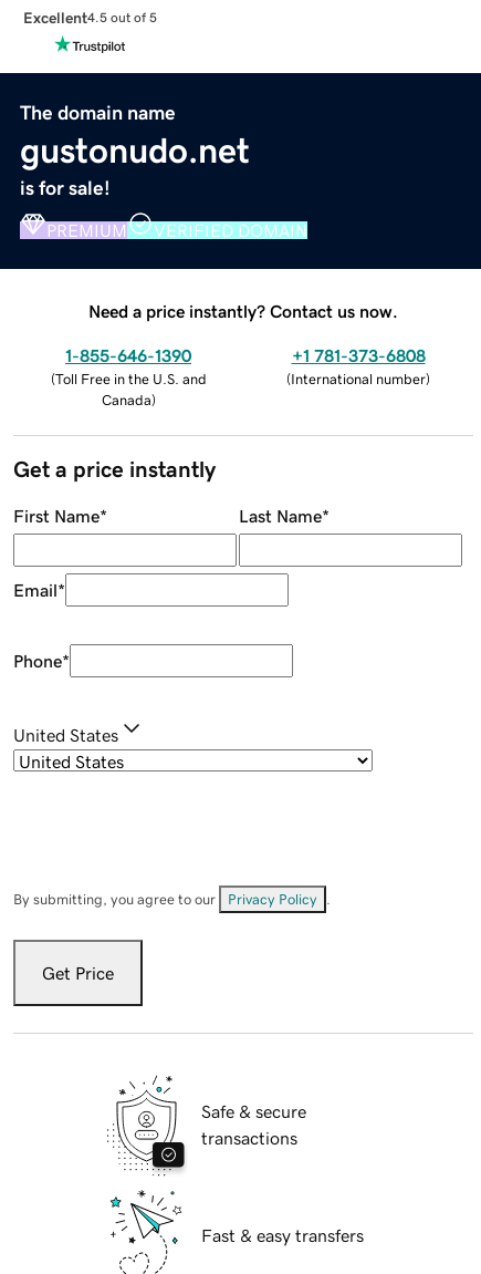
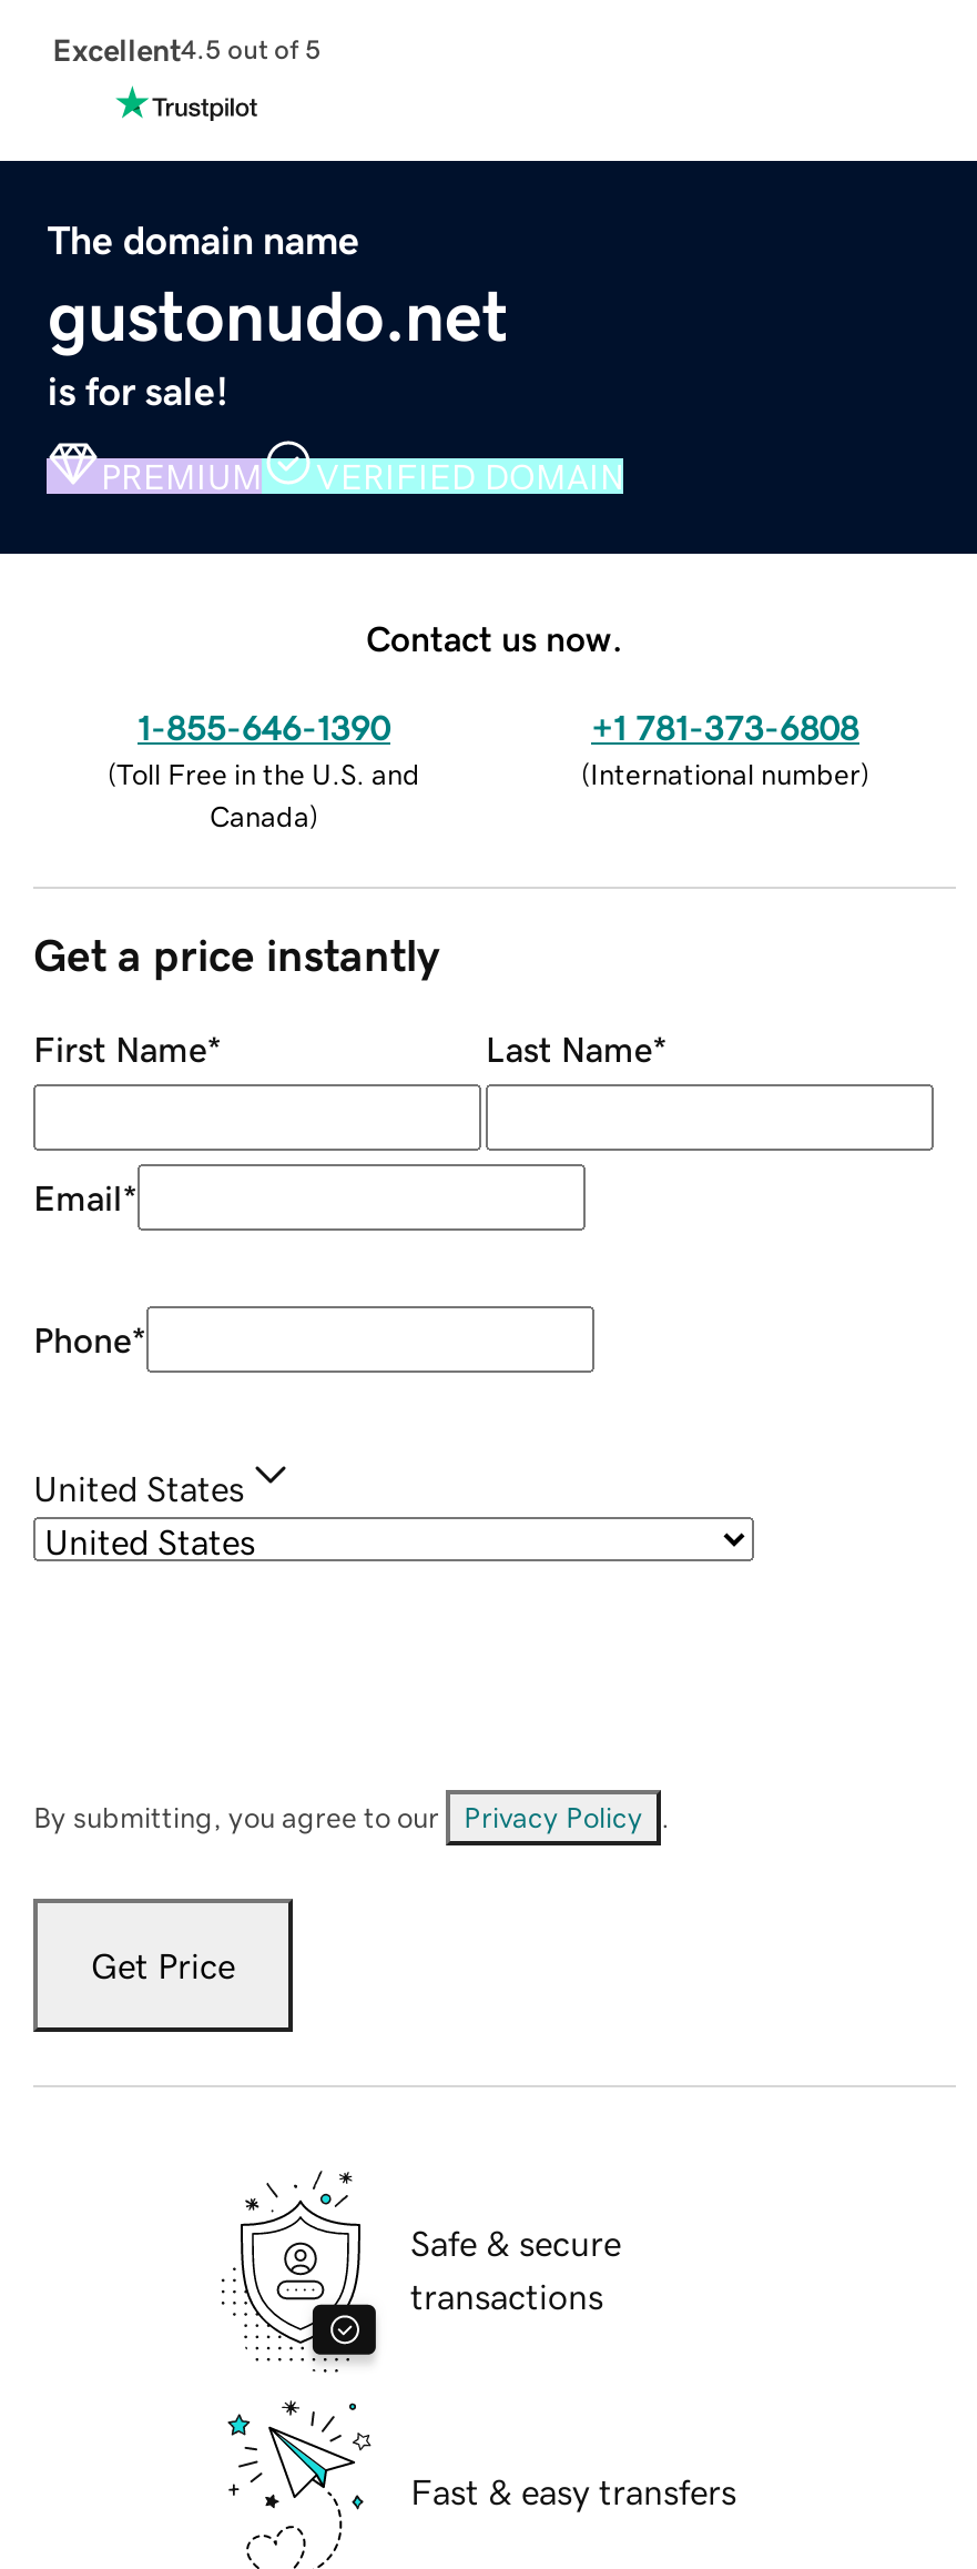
- Need a price instantly? Contact us now.
+ Contact us now.
